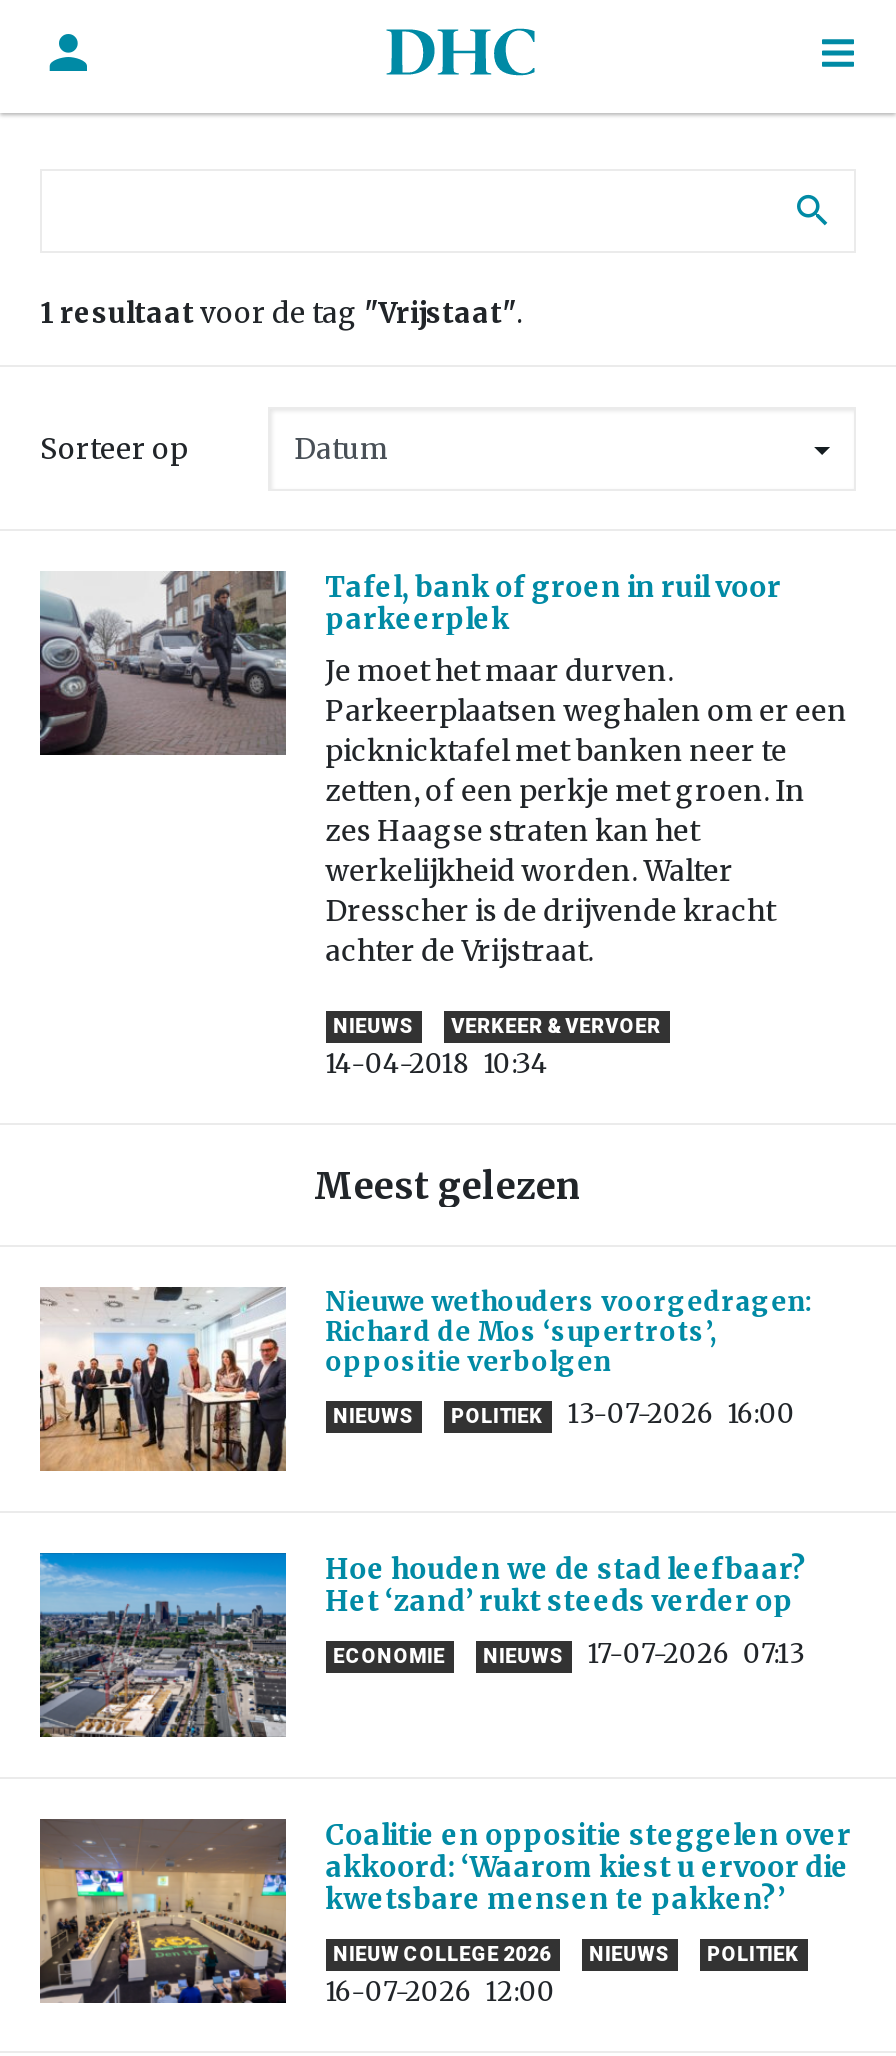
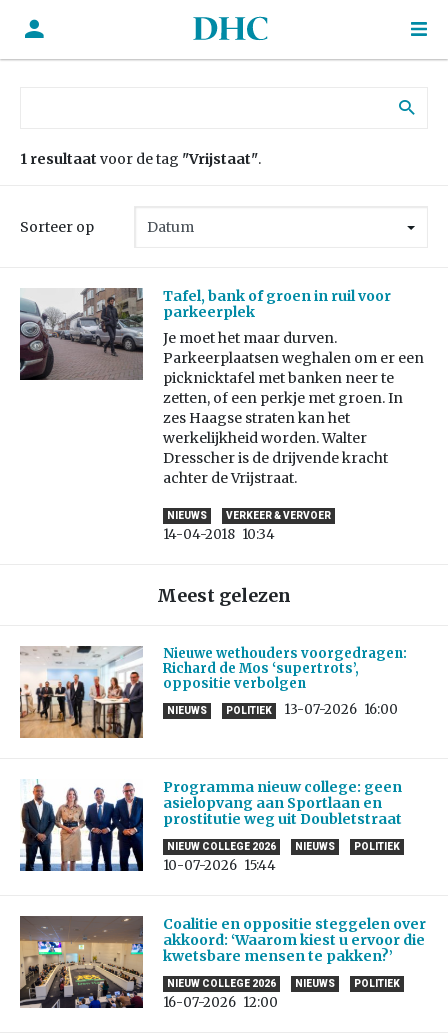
- [image]
- Hoe houden we de stad leefbaar?
- Het ‘zand’ rukt steeds verder op
+ [image]
+ Programma nieuw college: geen
+ asielopvang aan Sportlaan en
+ prostitutie weg uit Doubletstraat

- ECONOMIE
+ NIEUW COLLEGE 2026

- 17-07-2026 07:13
+ POLITIEK
+ 10-07-2026 15:44
